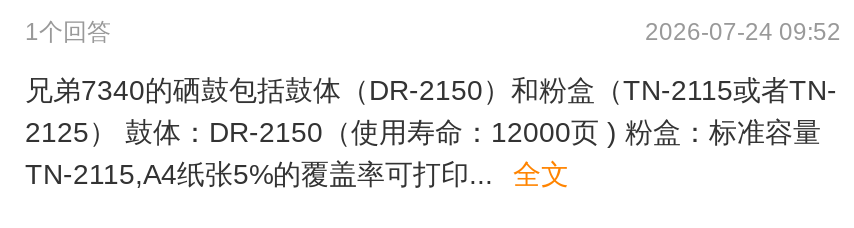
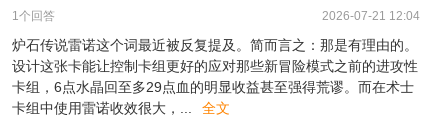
- 2026-07-24 09:52
+ 2026-07-21 12:04

- 兄弟7340的硒鼓包括鼓体（DR-2150）和粉盒（TN-2115或者TN-
- 2125） 鼓体：DR-2150（使用寿命：12000页 ) 粉盒：标准容量
- TN-2115,A4纸张5%的覆盖率可打印...
+ 炉石传说雷诺这个词最近被反复提及。简而言之：那是有理由的。
+ 设计这张卡能让控制卡组更好的应对那些新冒险模式之前的进攻性
+ 卡组，6点水晶回至多29点血的明显收益甚至强得荒谬。而在术士
+ 卡组中使用雷诺收效很大，...
